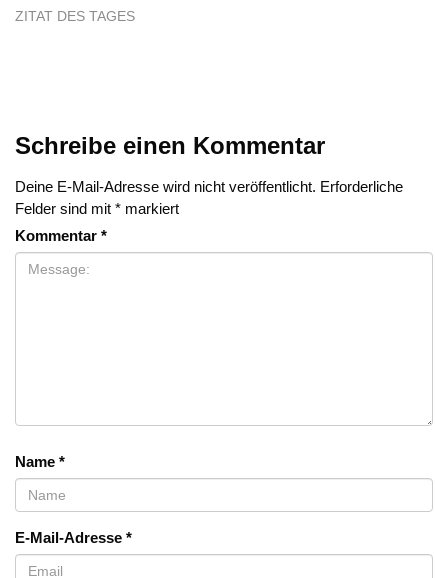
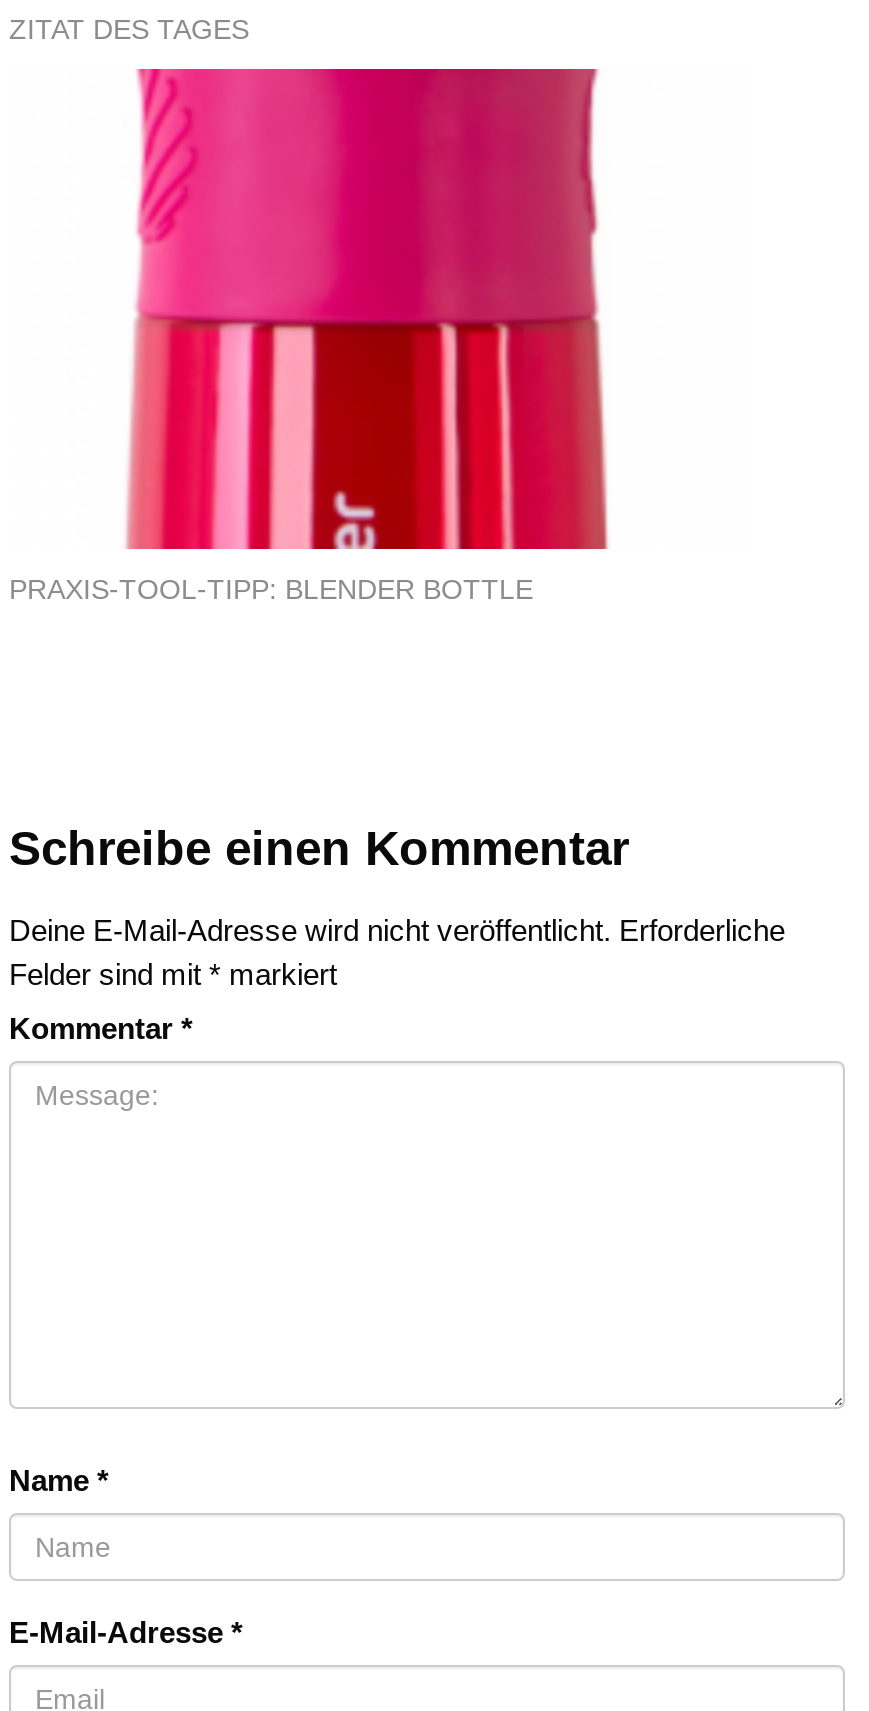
+ [image]
+ PRAXIS-TOOL-TIPP: BLENDER BOTTLE
